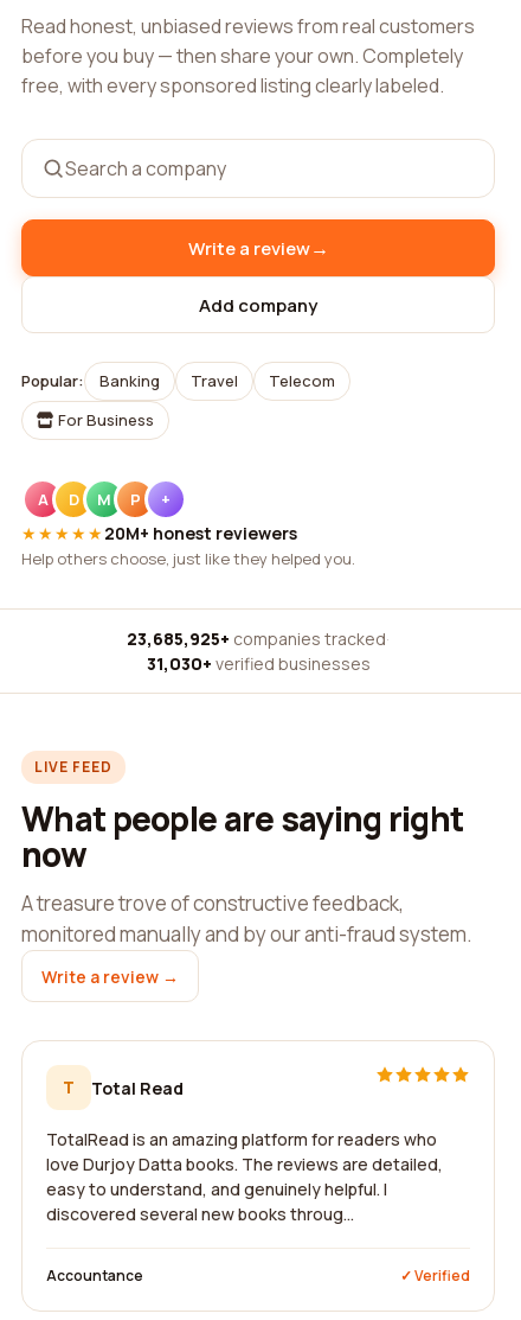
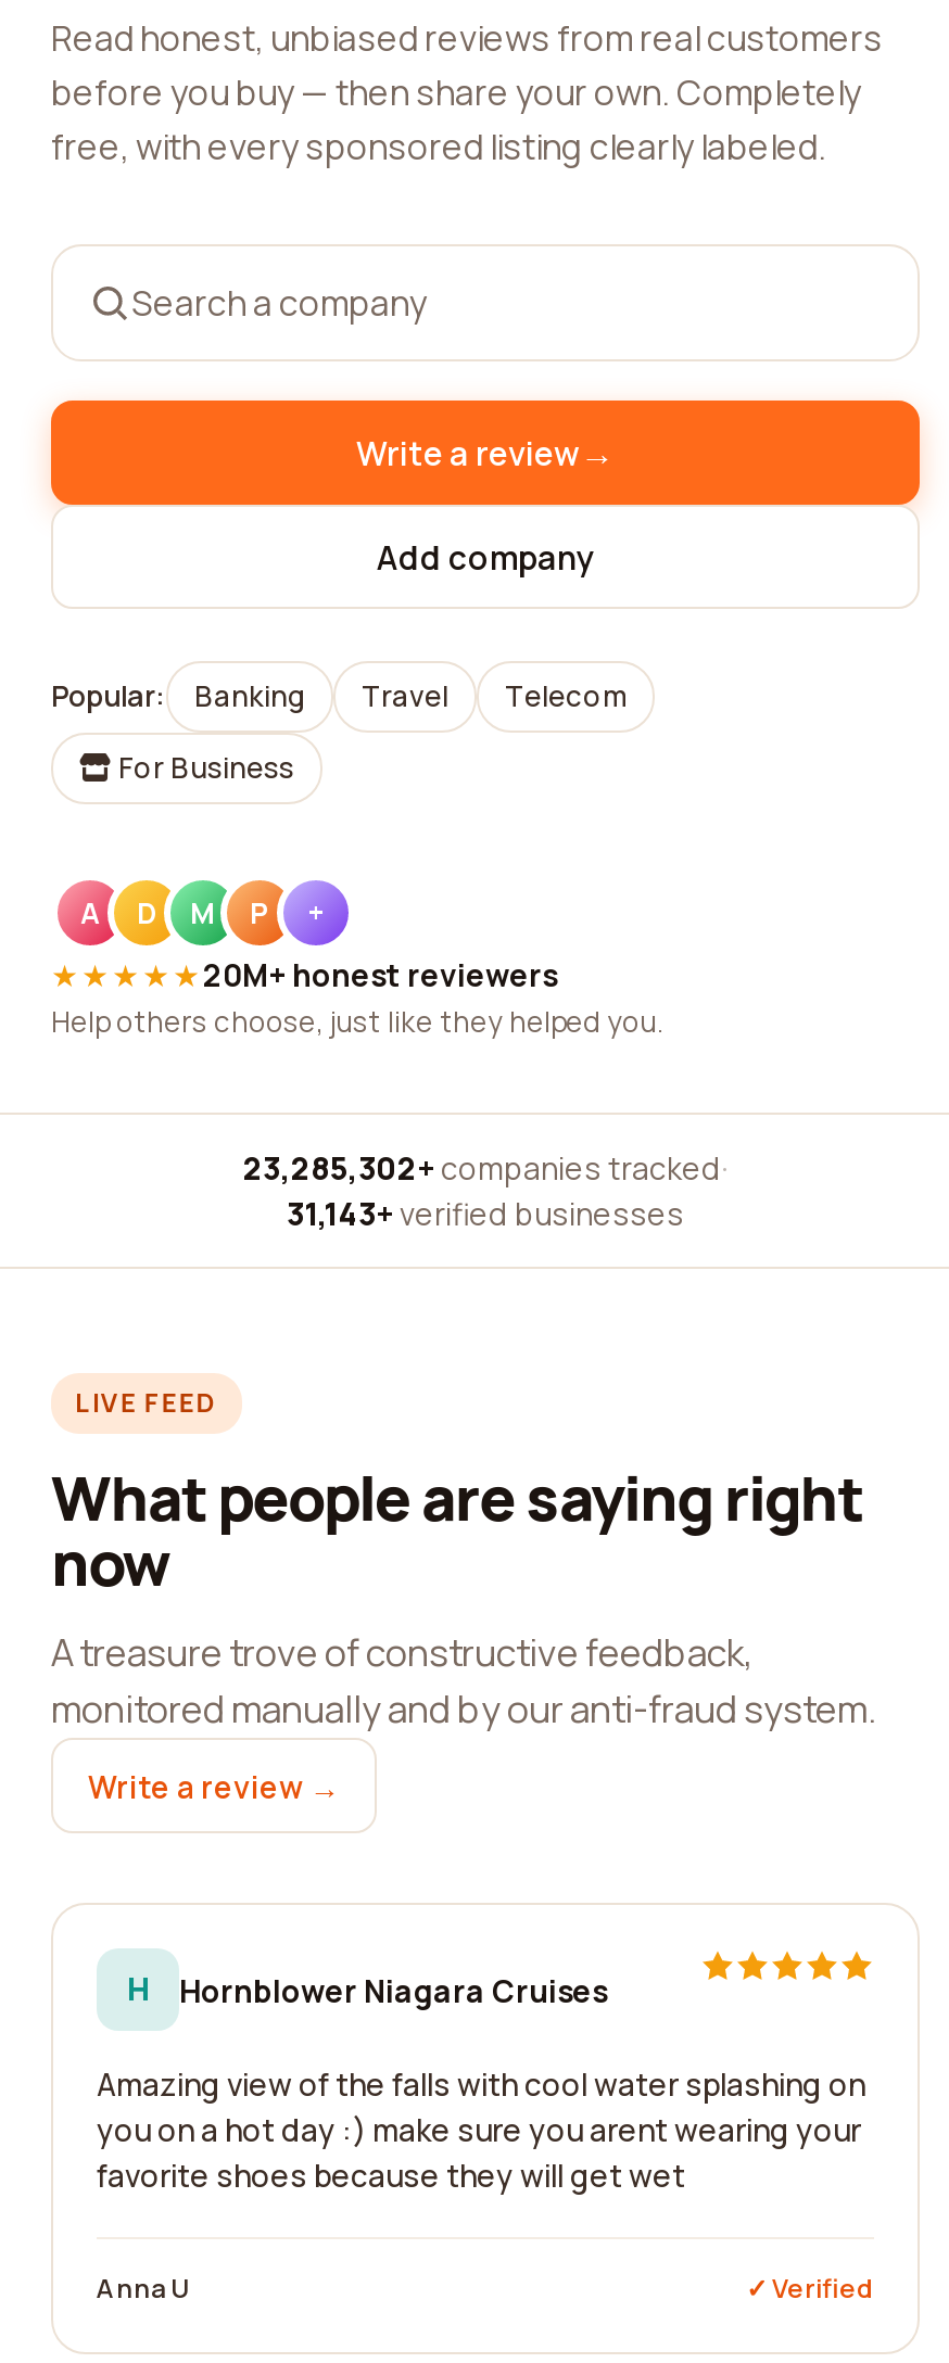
- 23,685,925+ companies tracked ·
+ 23,285,302+ companies tracked ·

- 31,030+ verified businesses
+ 31,143+ verified businesses

- T
- Total Read
+ H
+ Hornblower Niagara Cruises

- TotalRead is an amazing platform for readers who
- love Durjoy Datta books. The reviews are detailed,
- easy to understand, and genuinely helpful. I
- discovered several new books throug...
+ Amazing view of the falls with cool water splashing on
+ you on a hot day :) make sure you arent wearing your
+ favorite shoes because they will get wet

- Accountance
+ Anna U
